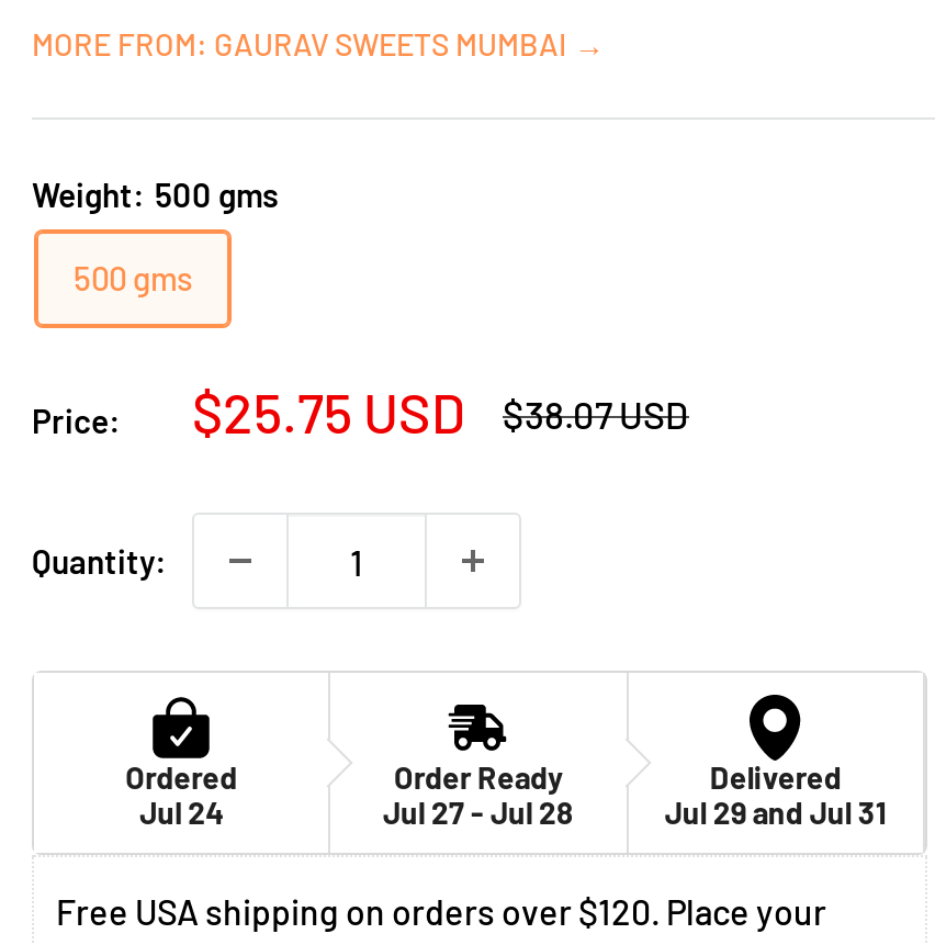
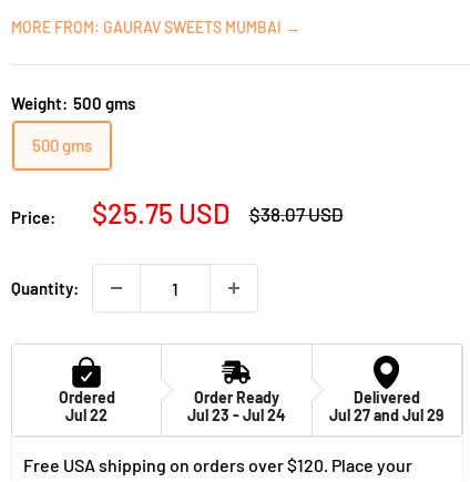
- Jul 24
+ Jul 22

- Jul 27 - Jul 28
+ Jul 23 - Jul 24

- Jul 29 and Jul 31
+ Jul 27 and Jul 29
